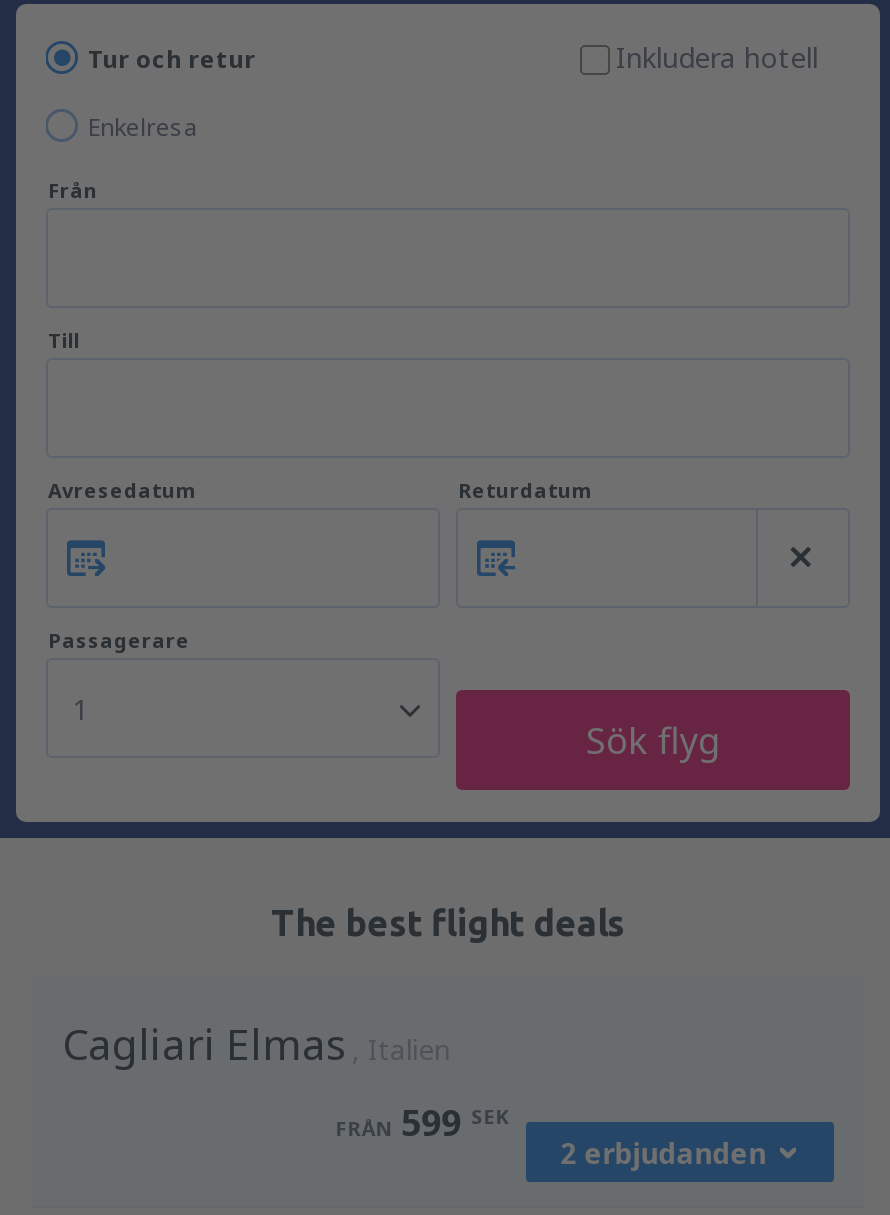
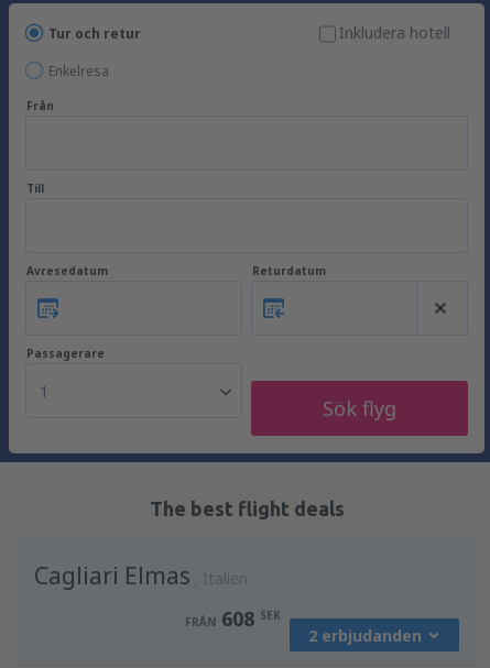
- FRÅN 599 SEK
+ FRÅN 608 SEK
